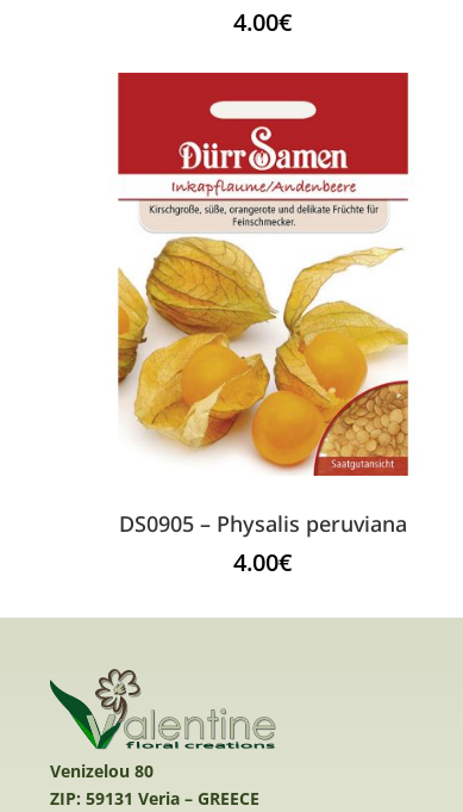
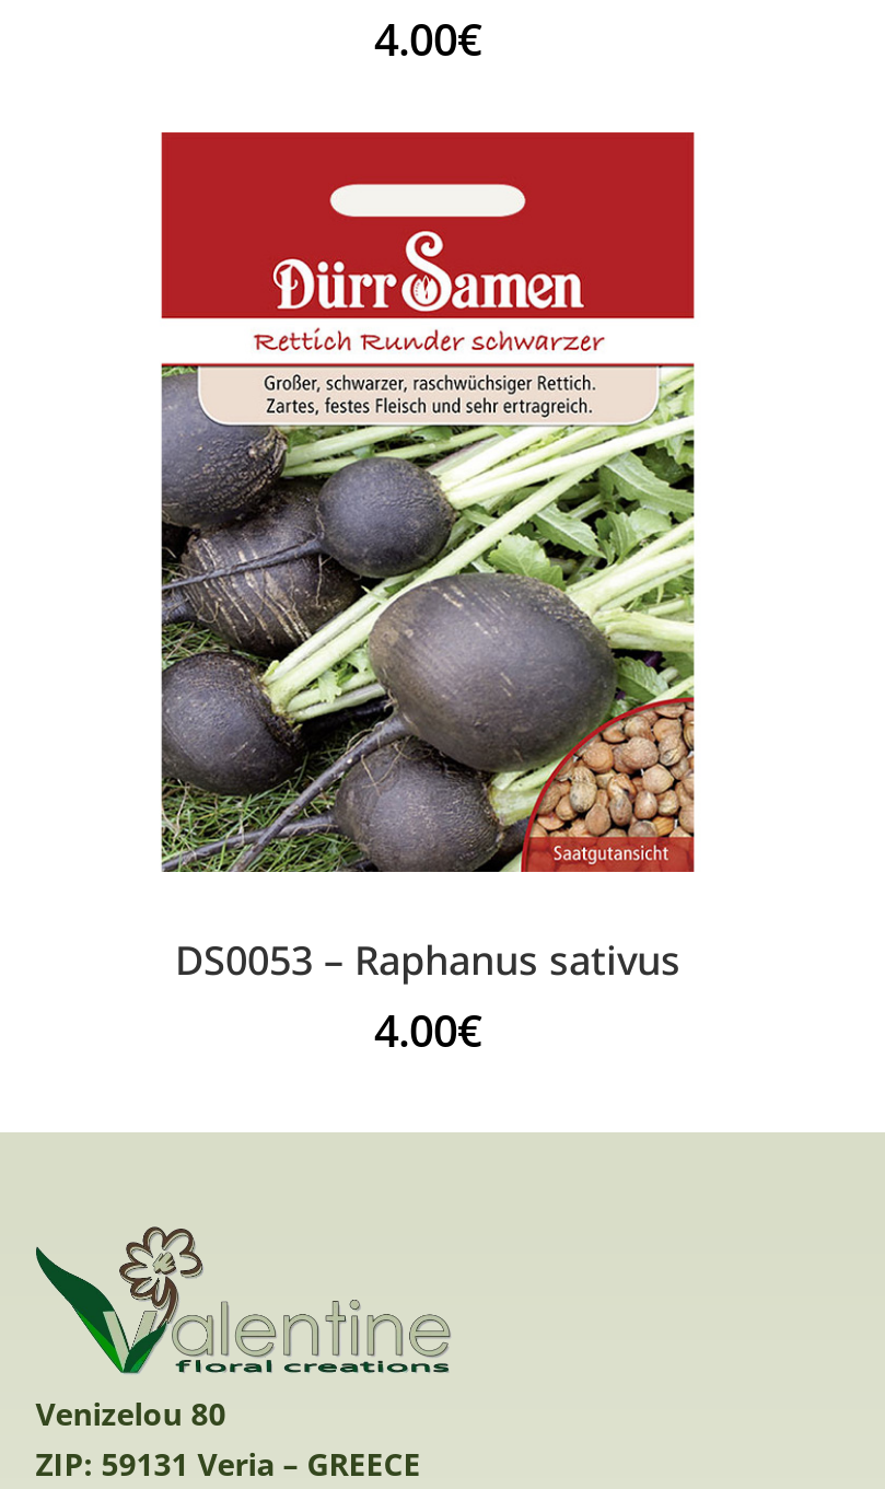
- [image]
- DS0905 – Physalis peruviana
+ [image]
+ DS0053 – Raphanus sativus
